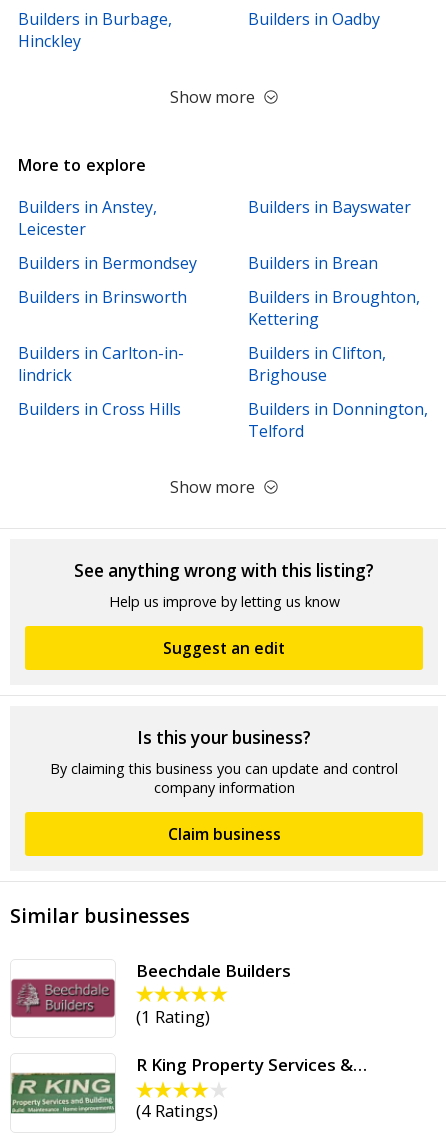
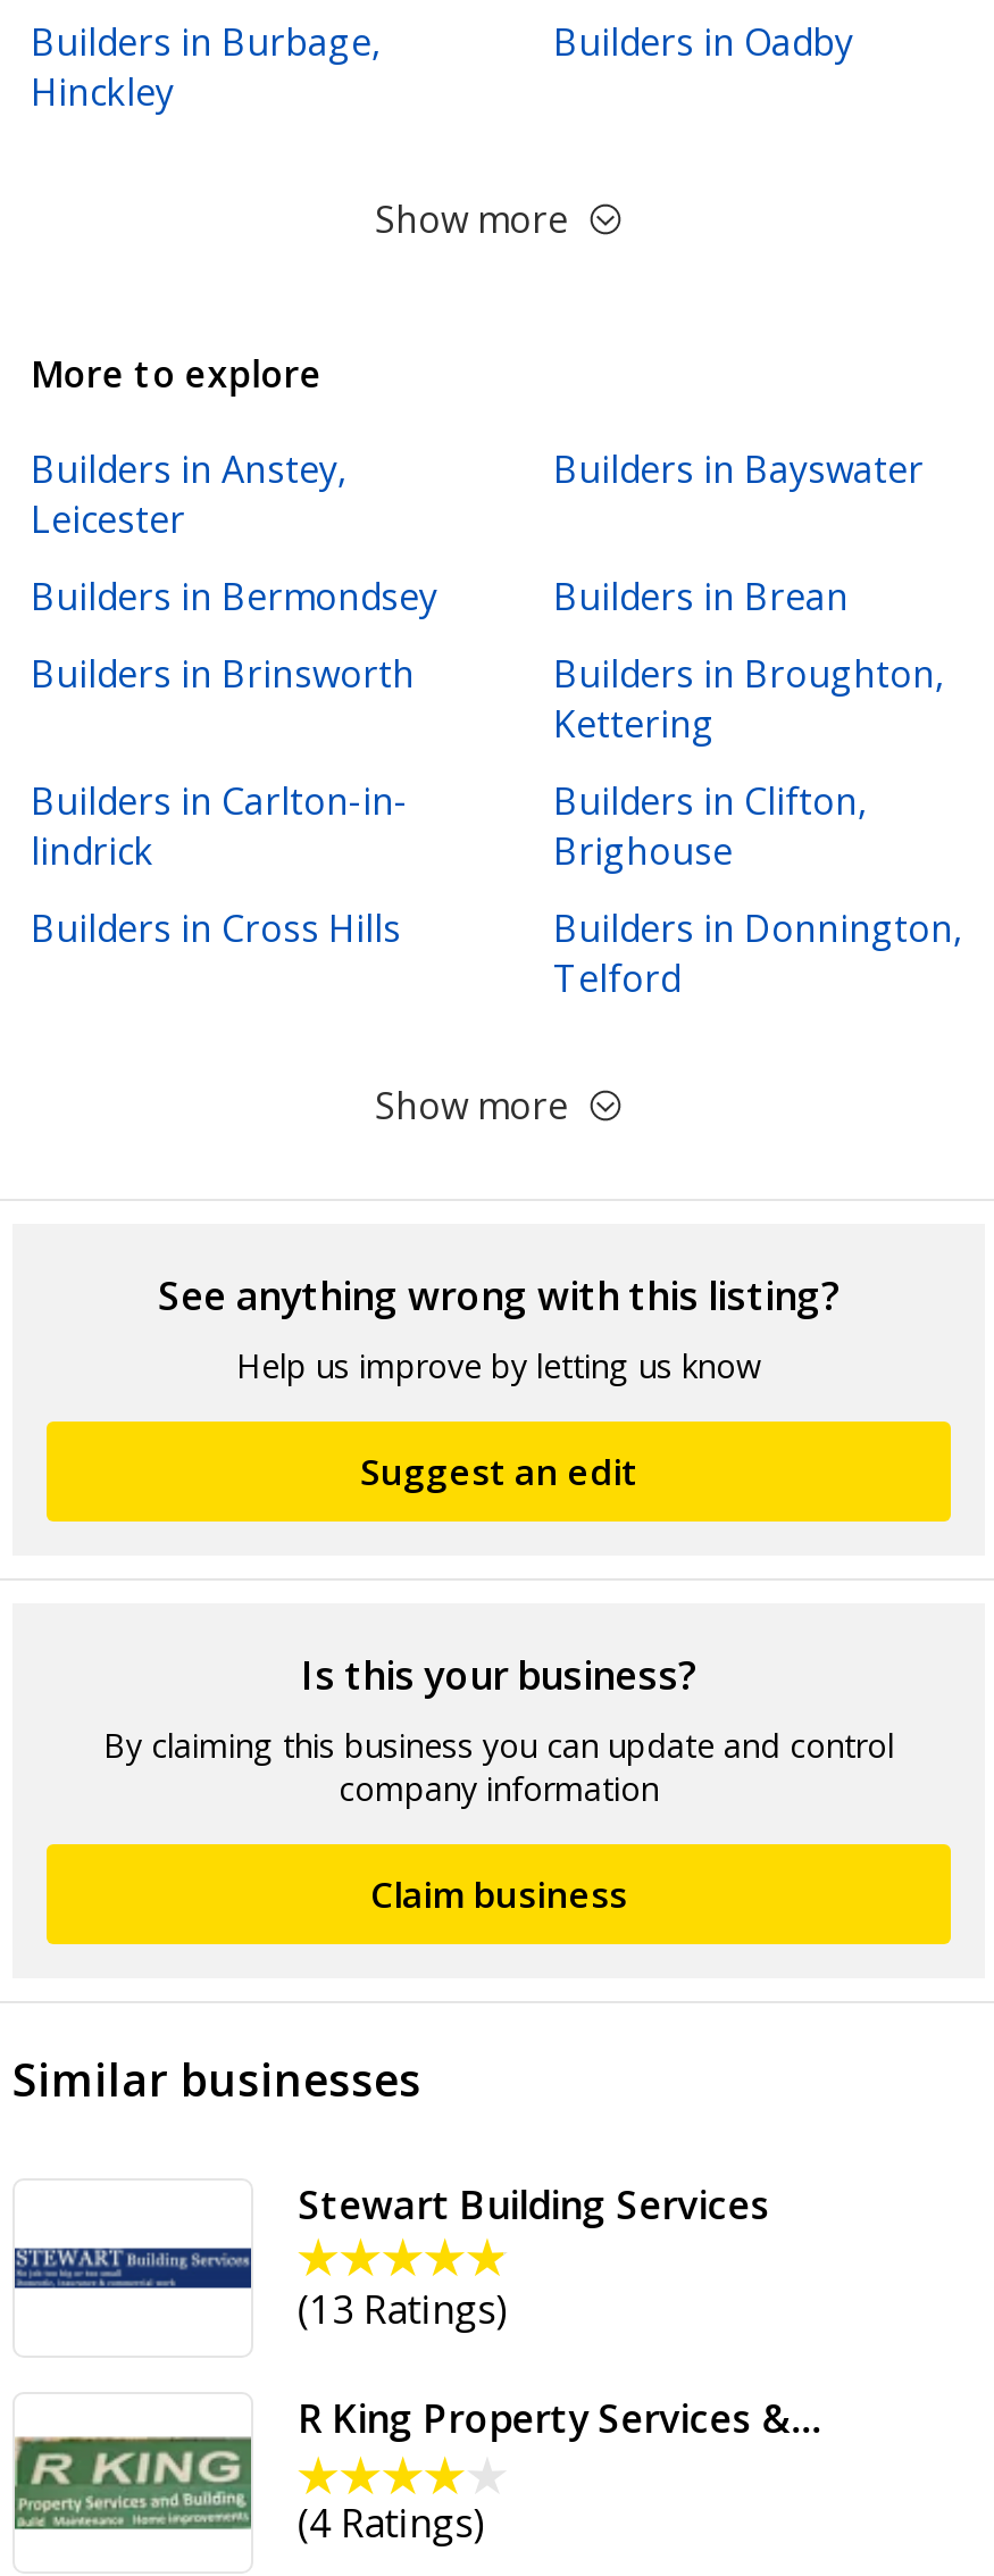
- [image]
- Beechdale Builders
+ [image]
+ Stewart Building Services

- (1 Rating)
+ (13 Ratings)
